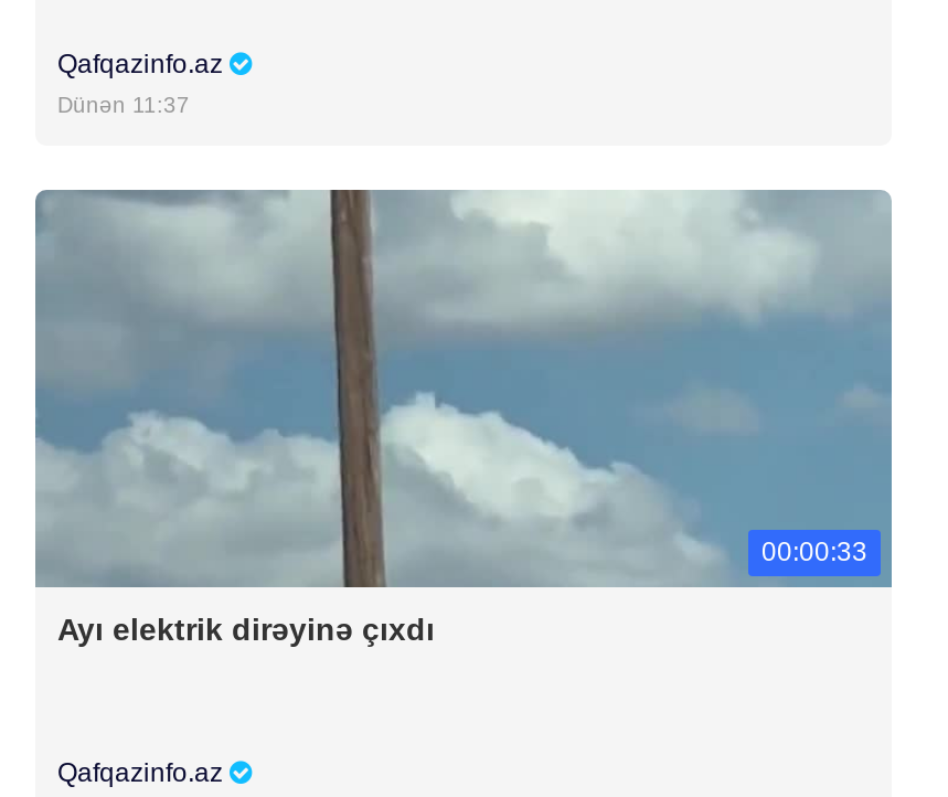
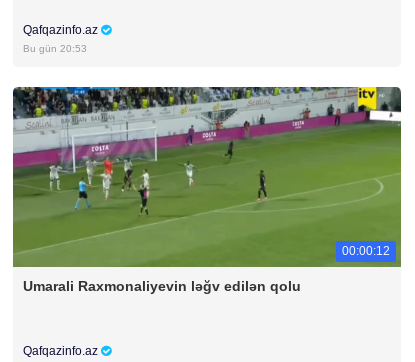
- Dünən 11:37
+ Bu gün 20:53

- [image]
- 00:00:33
+ [image]
+ 00:00:12

- Ayı elektrik dirəyinə çıxdı
+ Umarali Raxmonaliyevin ləğv edilən qolu
